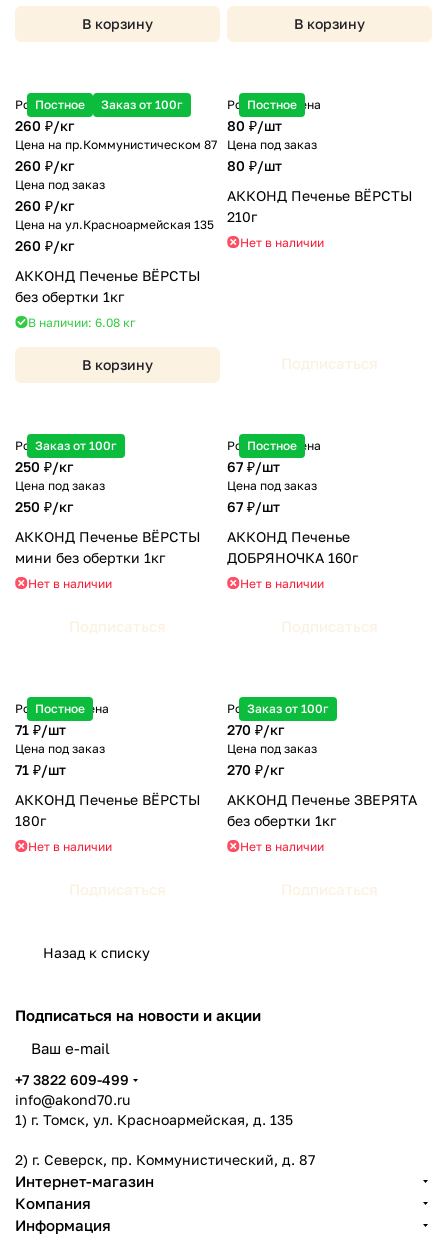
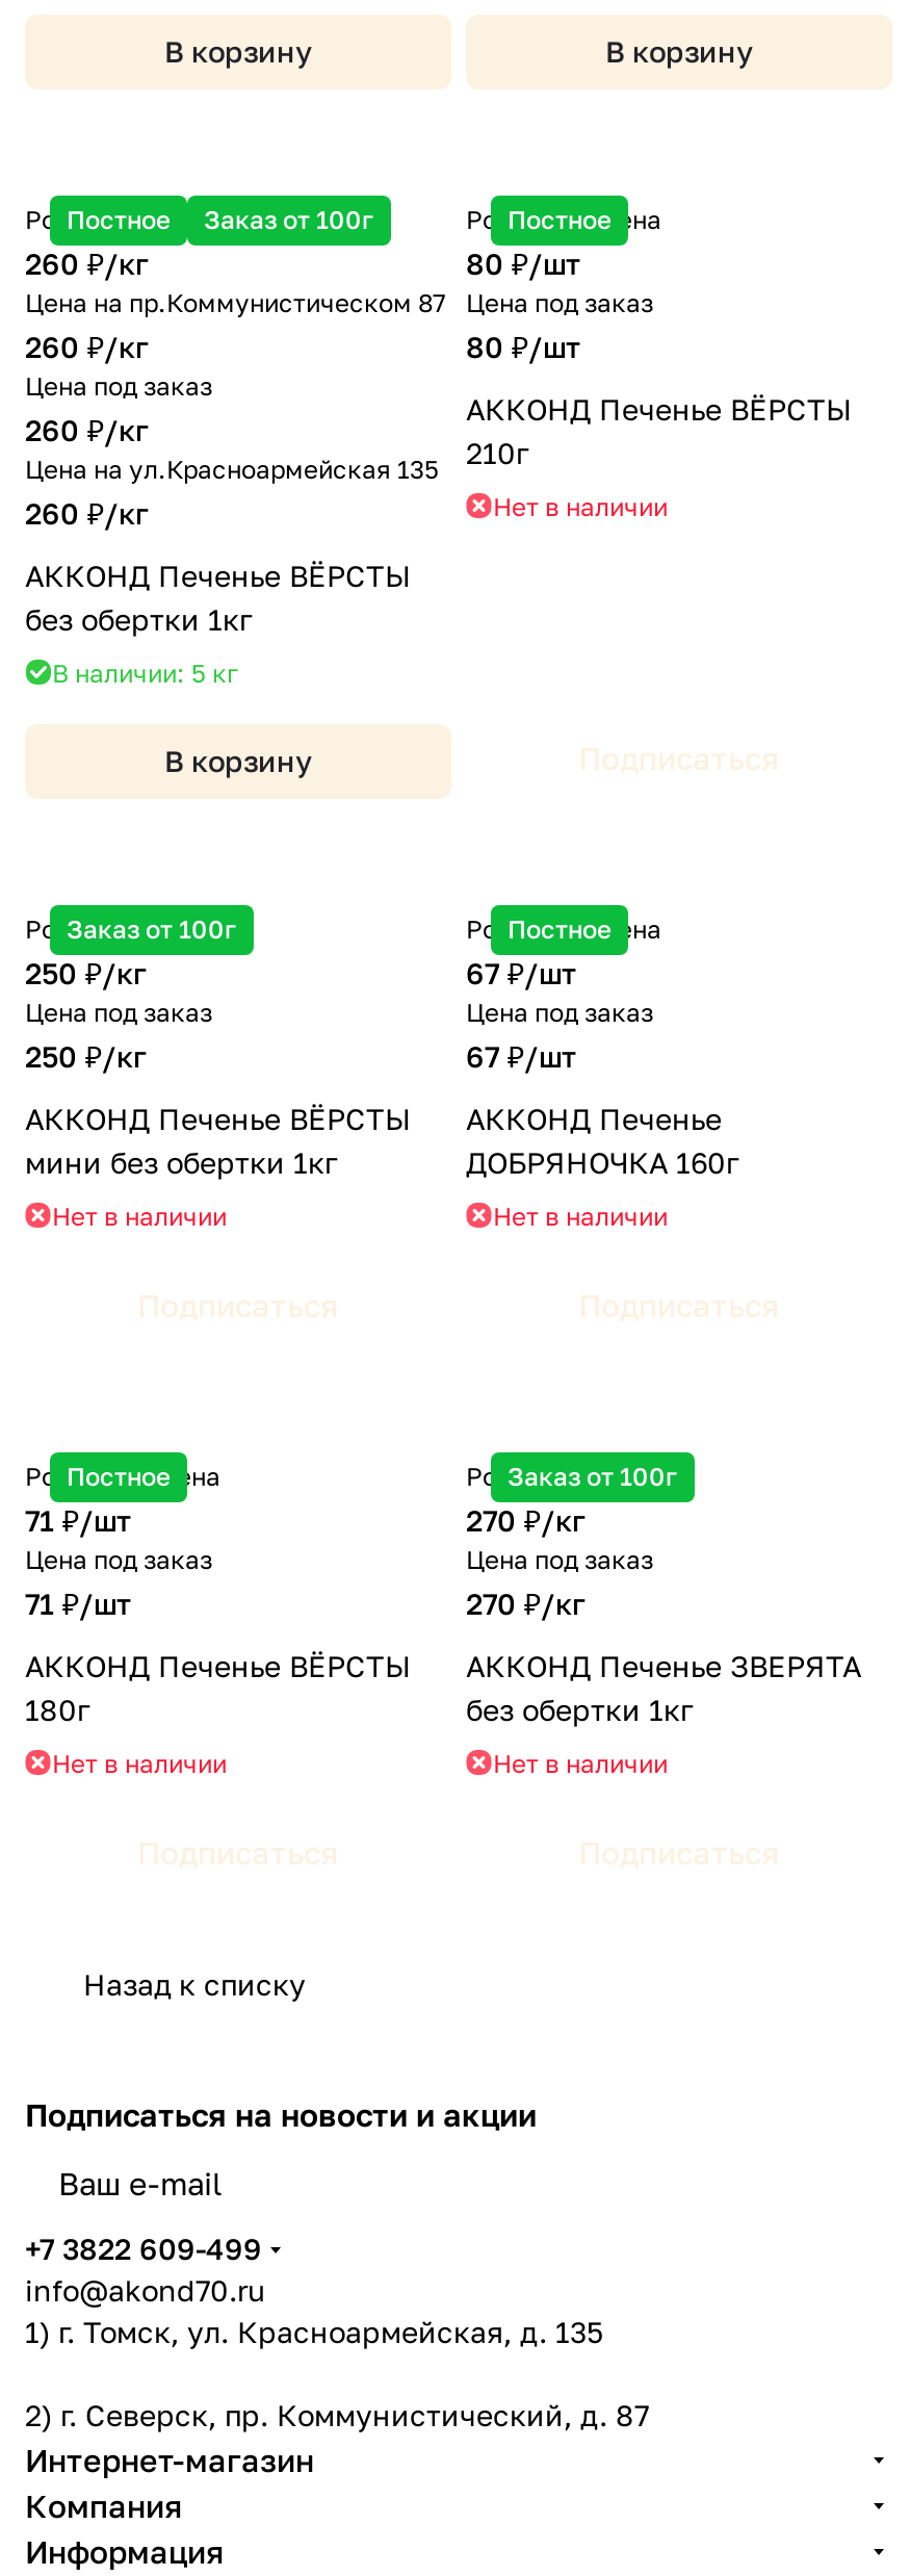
- В наличии: 6.08 кг
+ В наличии: 5 кг
